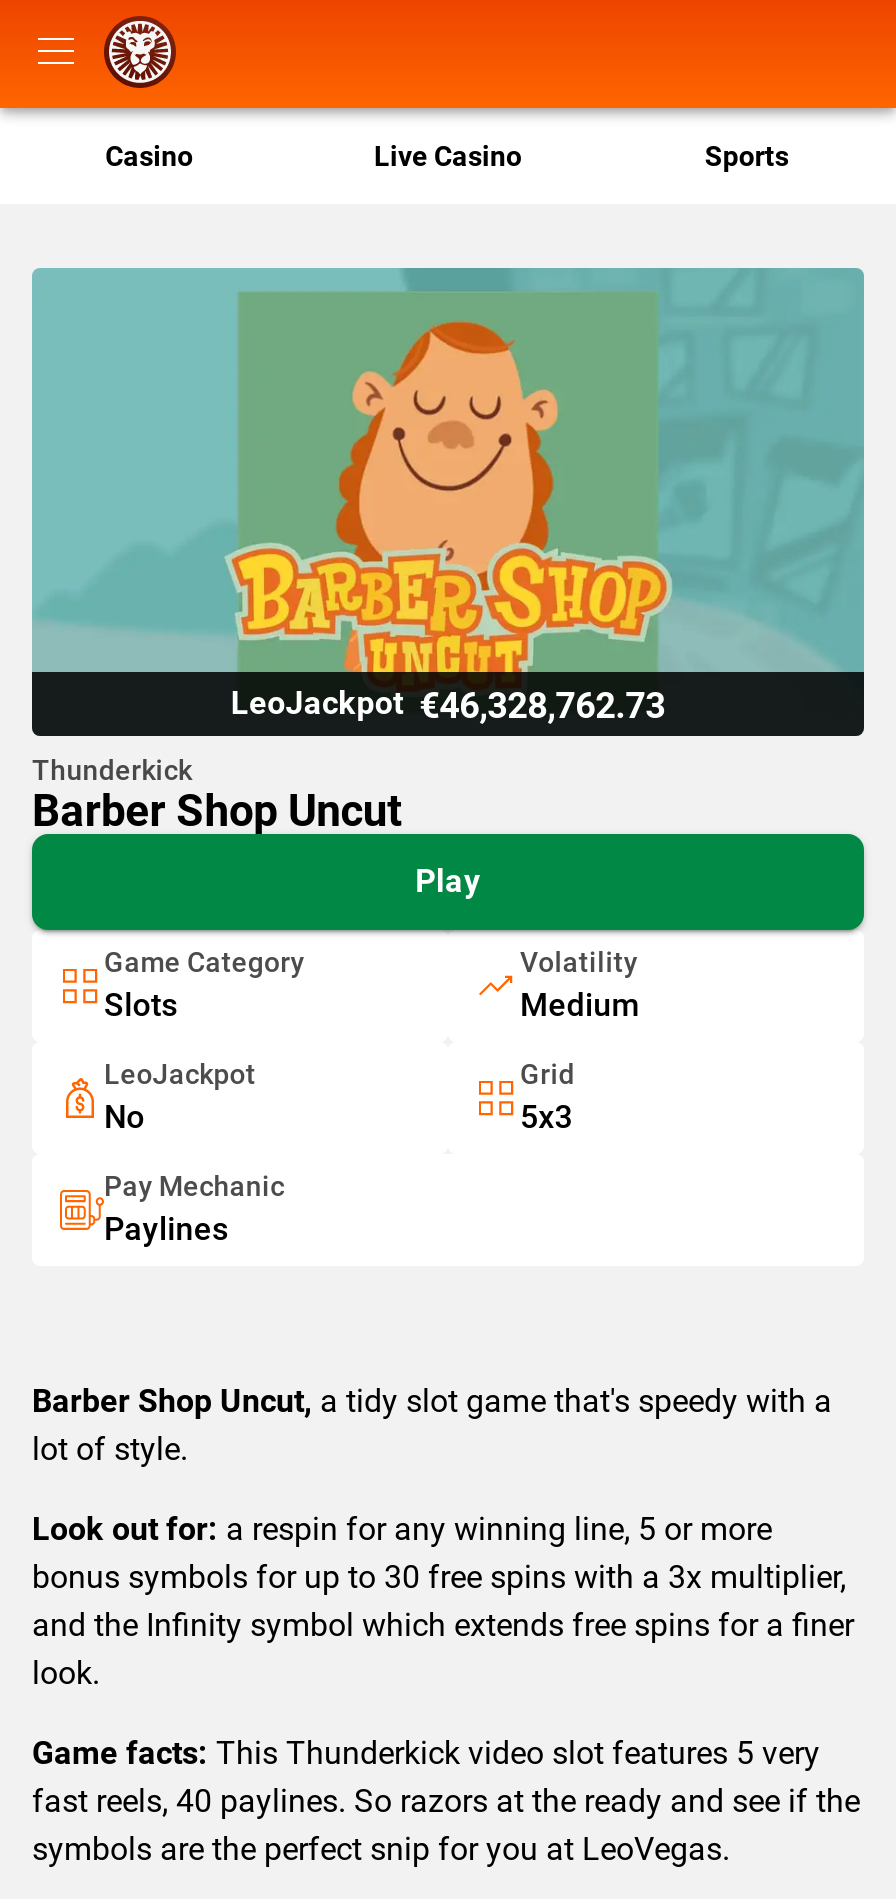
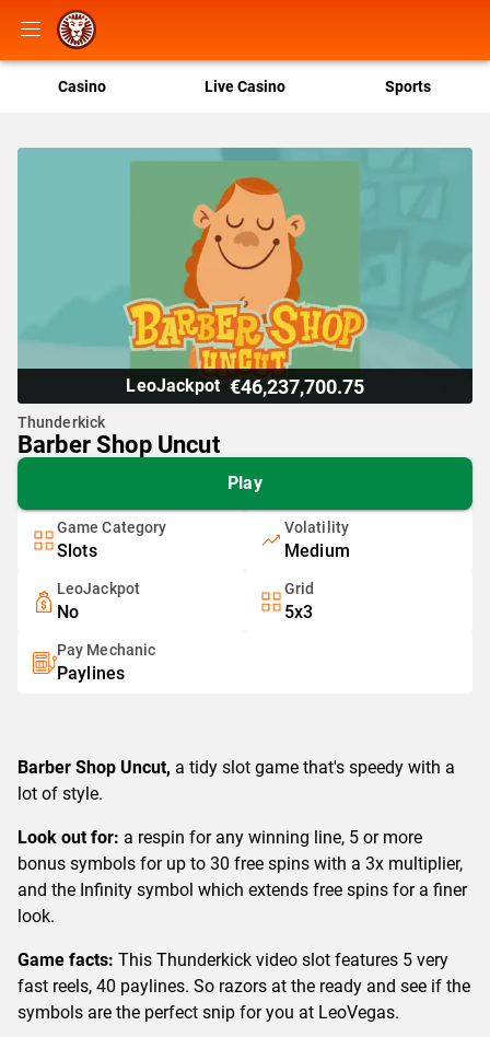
- LeoJackpot €46,328,762.73
+ LeoJackpot €46,237,700.75
